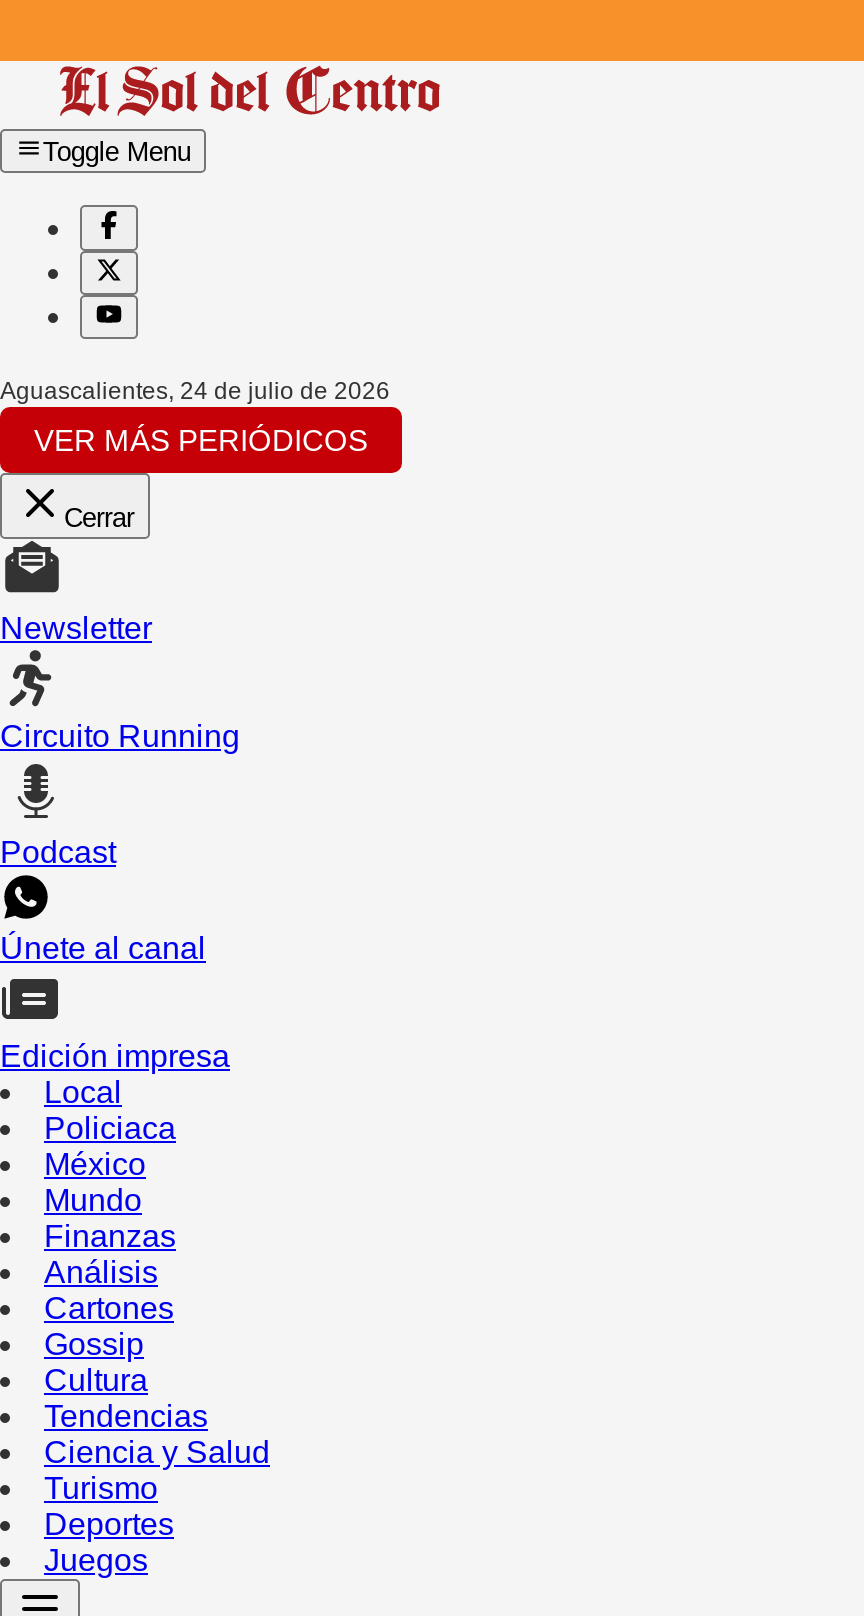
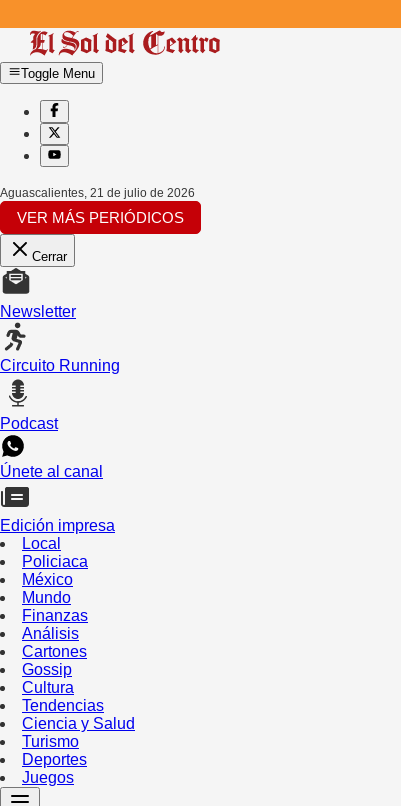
- Aguascalientes, 24 de julio de 2026
+ Aguascalientes, 21 de julio de 2026
